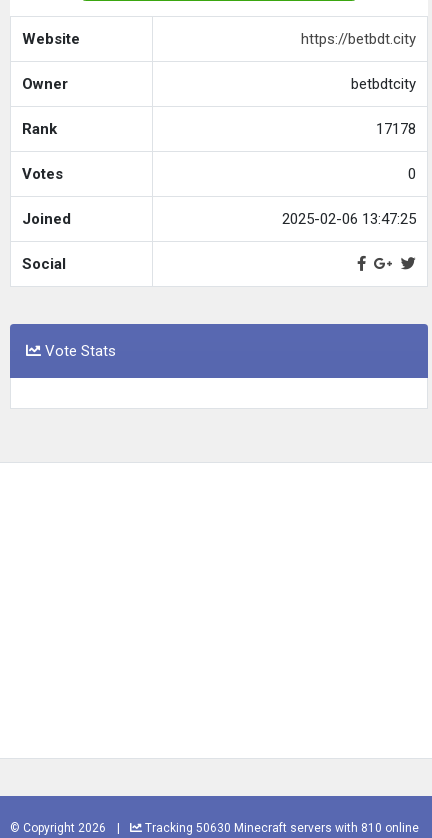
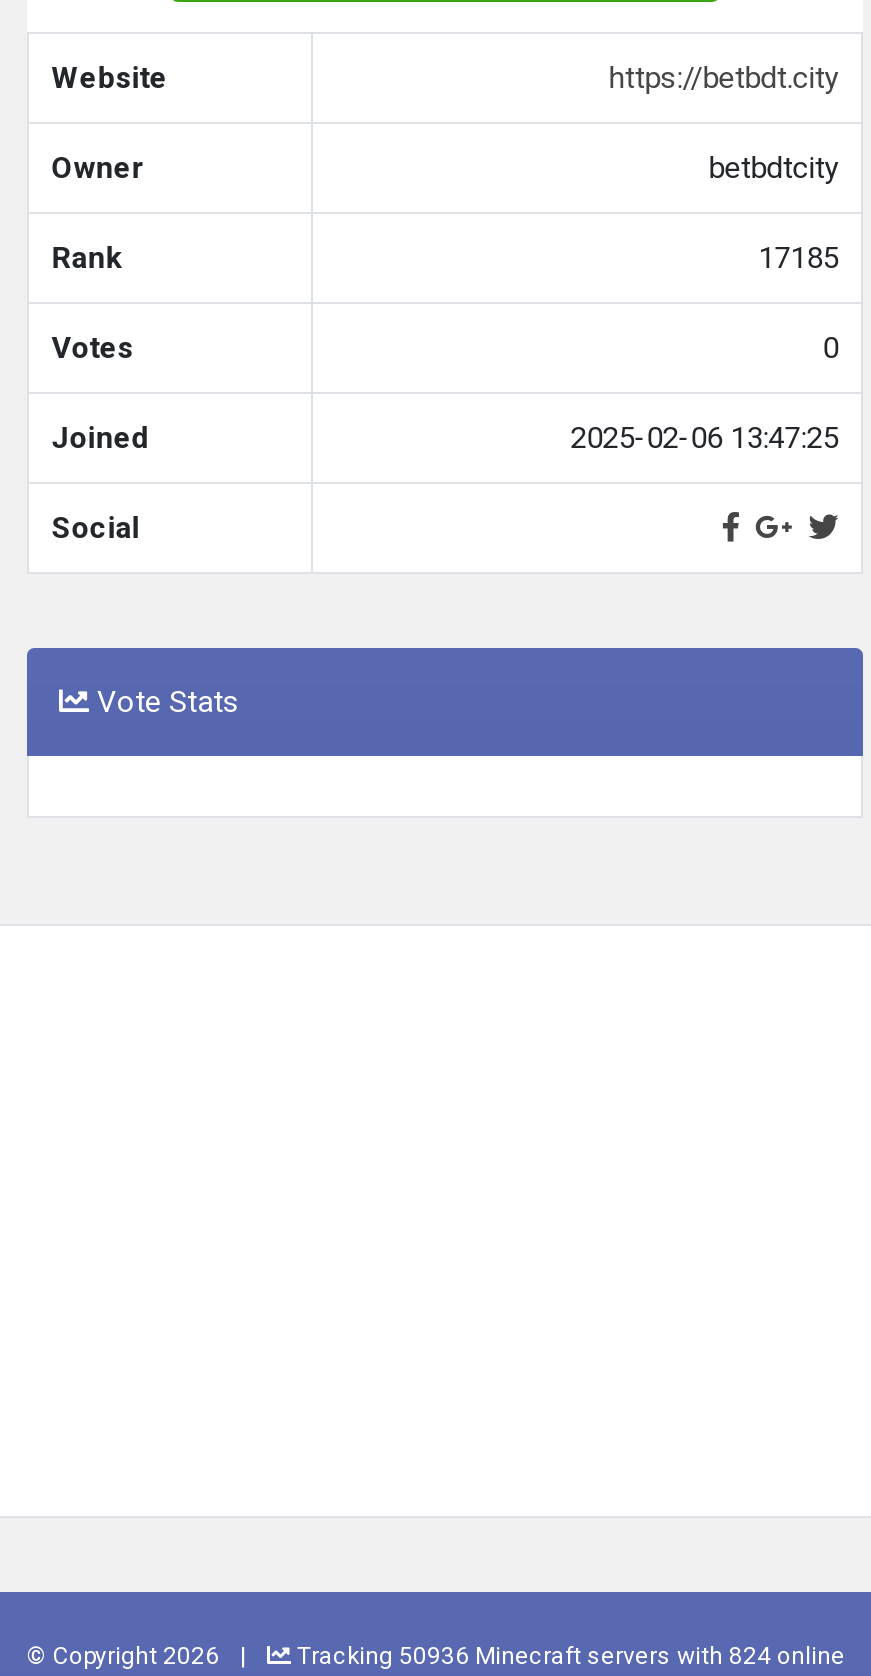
- 17178
+ 17185

- Tracking 50630 Minecraft servers with 810 online
+ Tracking 50936 Minecraft servers with 824 online
